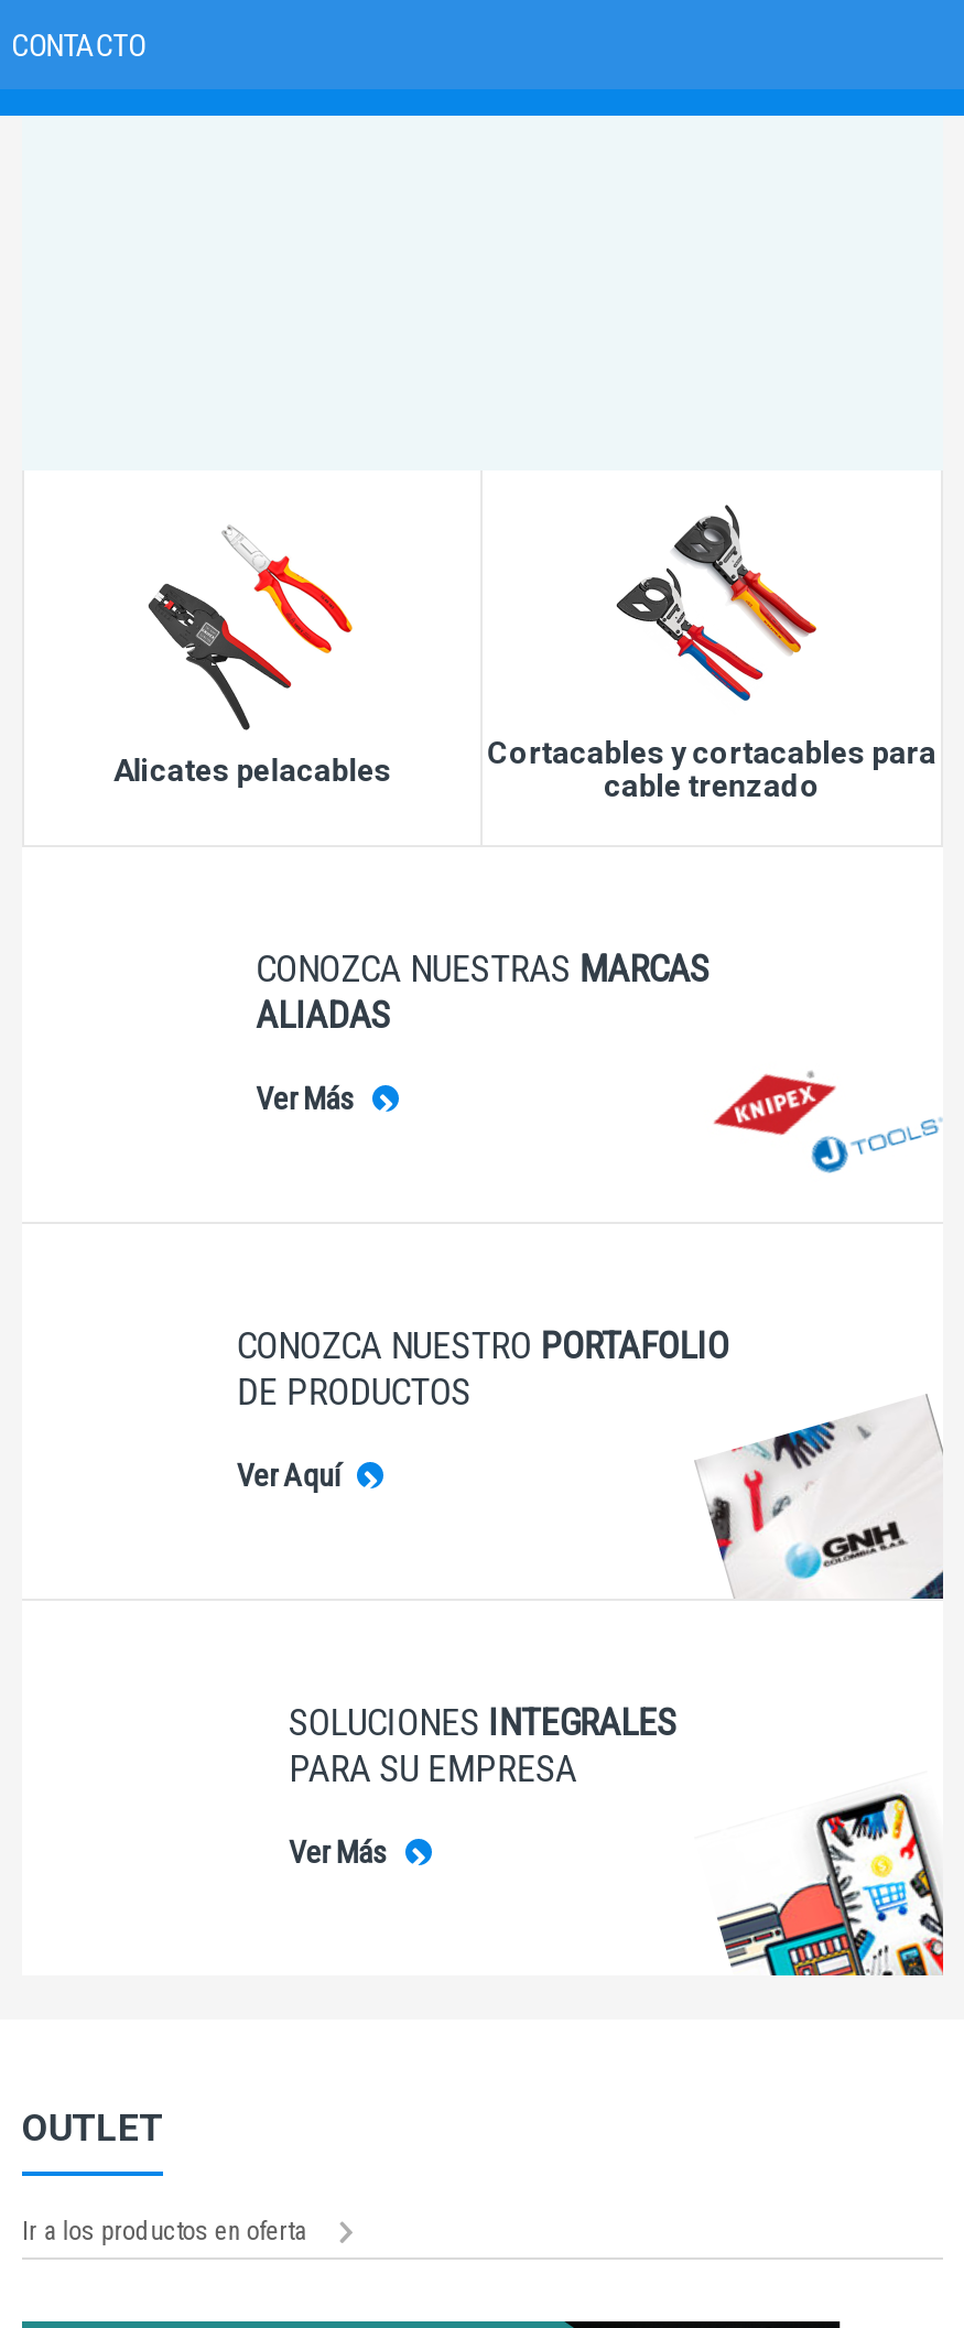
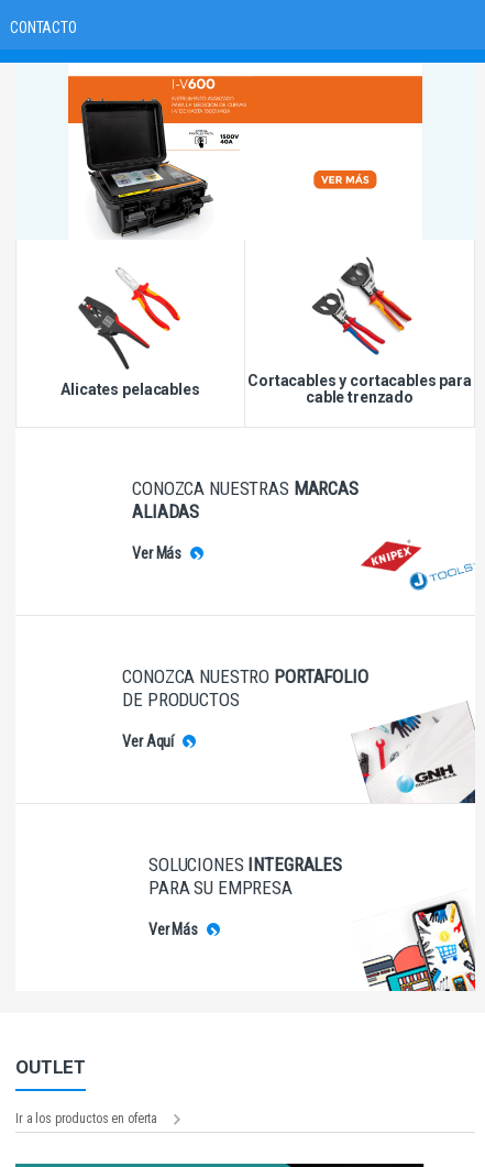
+ [image]
